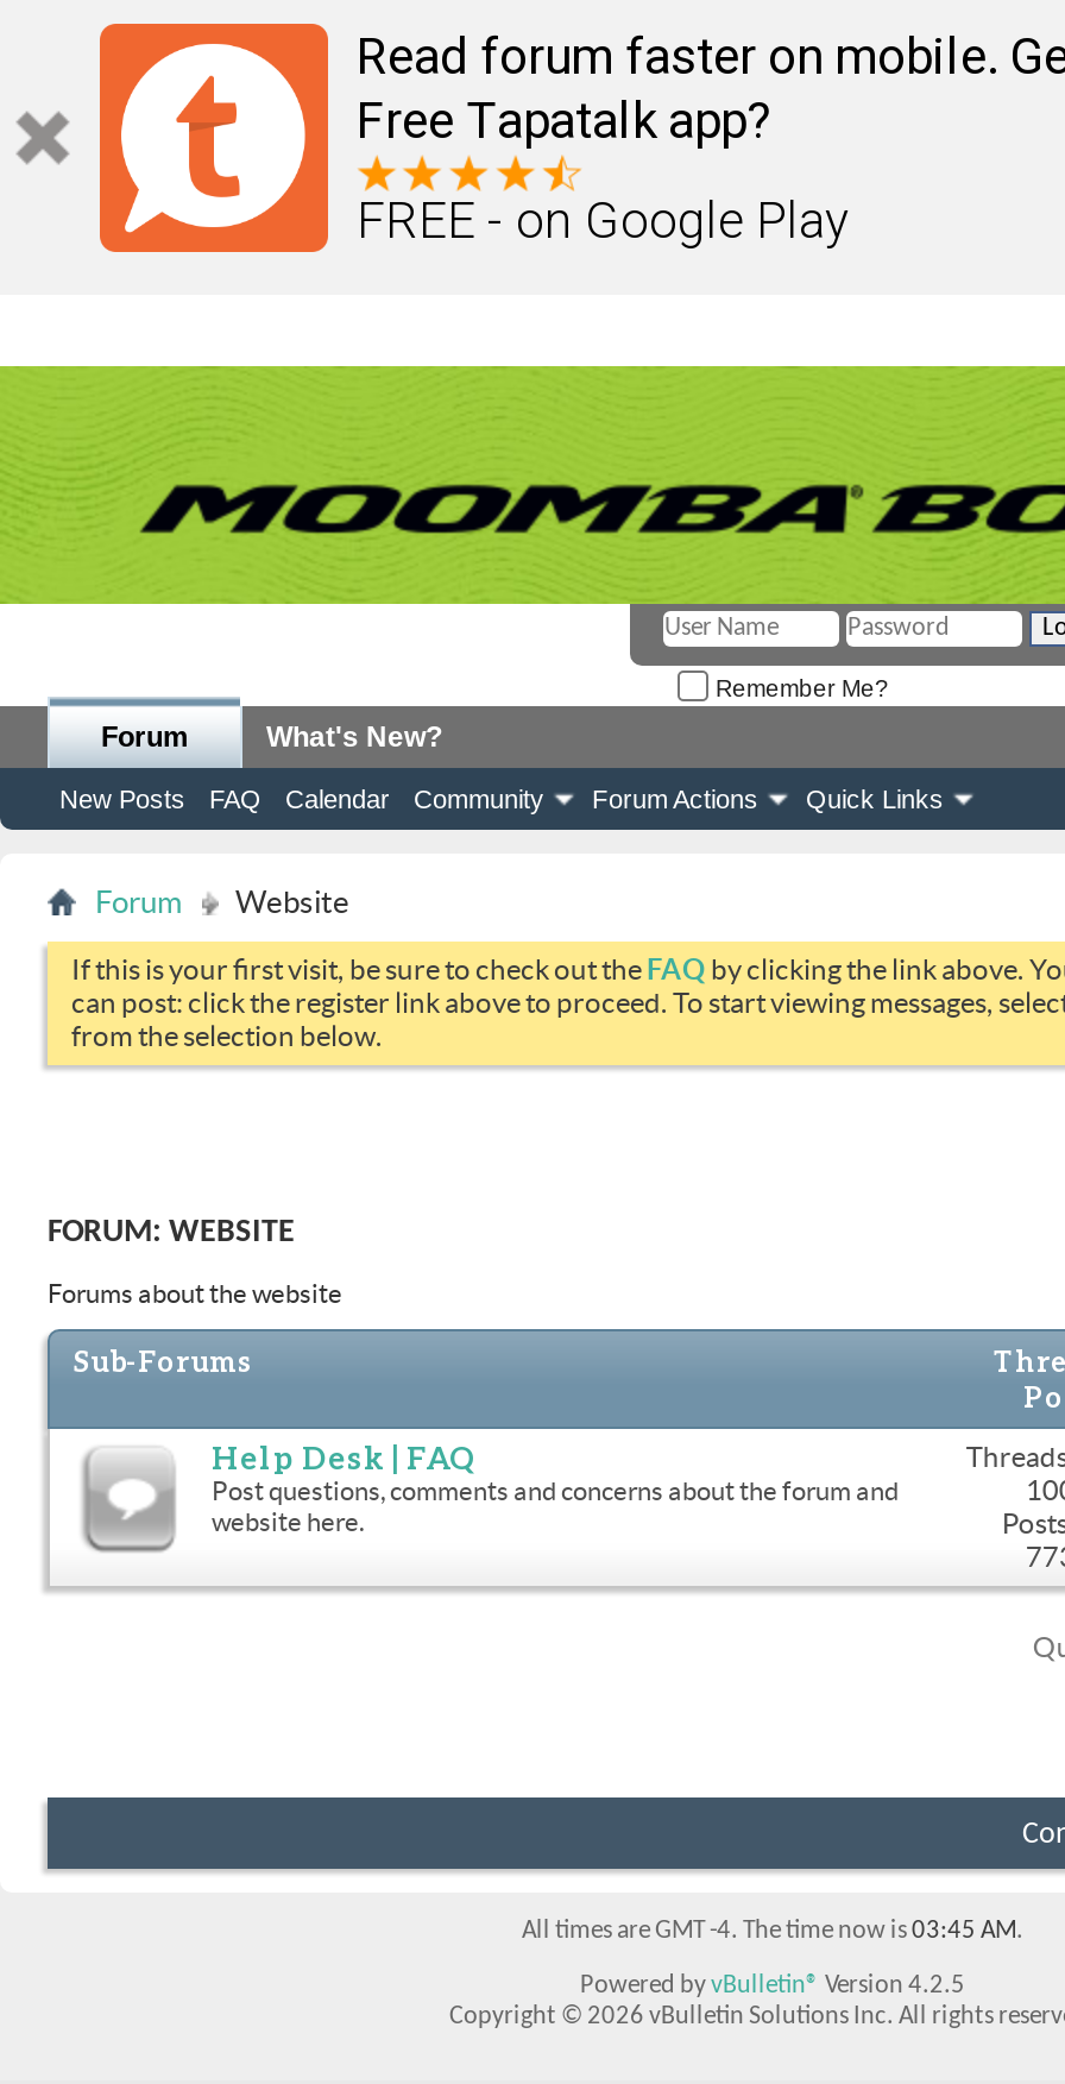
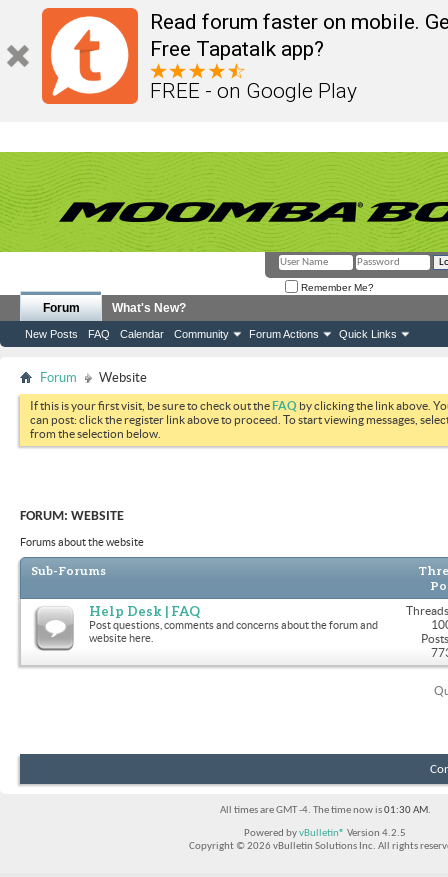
- All times are GMT -4. The time now is 03:45 AM.
+ All times are GMT -4. The time now is 01:30 AM.
